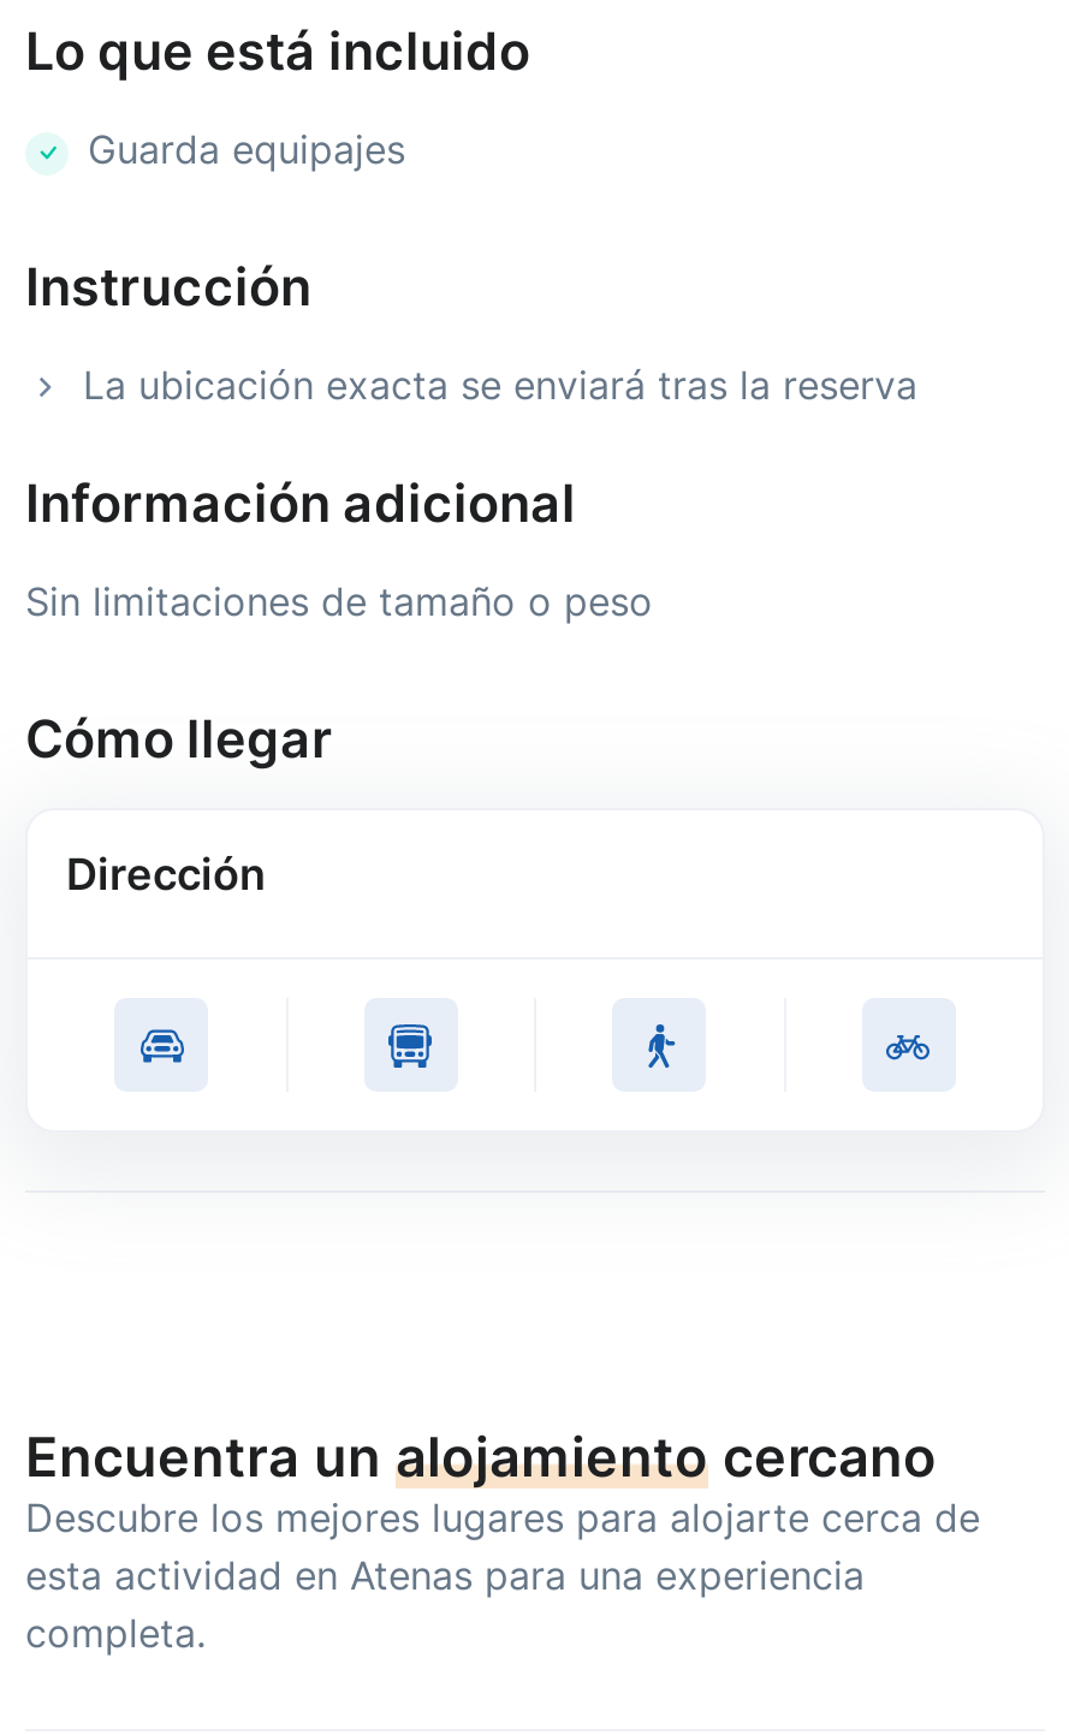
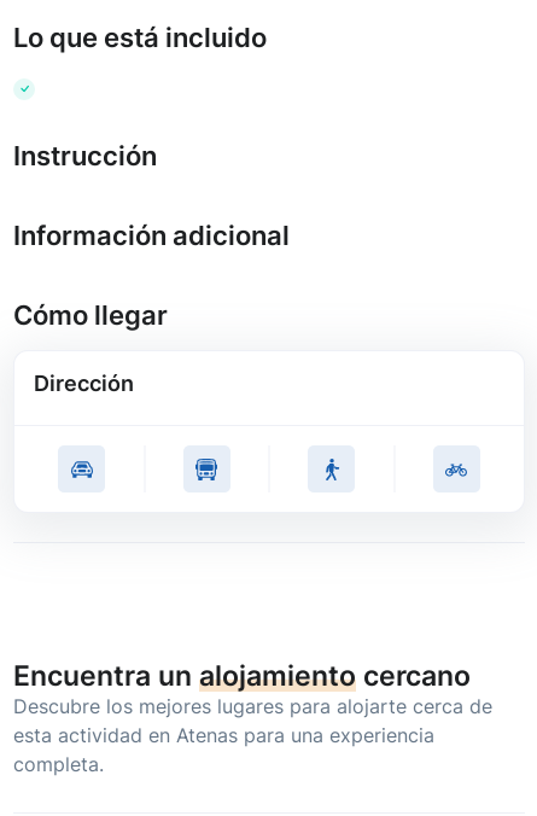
- Guarda equipajes

- La ubicación exacta se enviará tras la reserva

- Sin limitaciones de tamaño o peso
